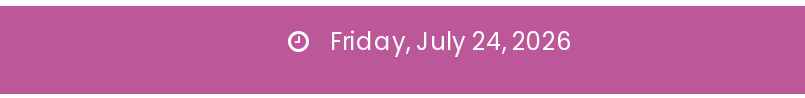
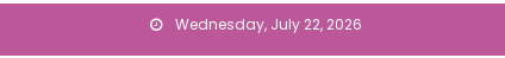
- Friday, July 24, 2026
+ Wednesday, July 22, 2026
